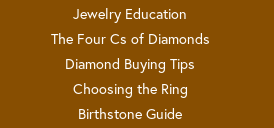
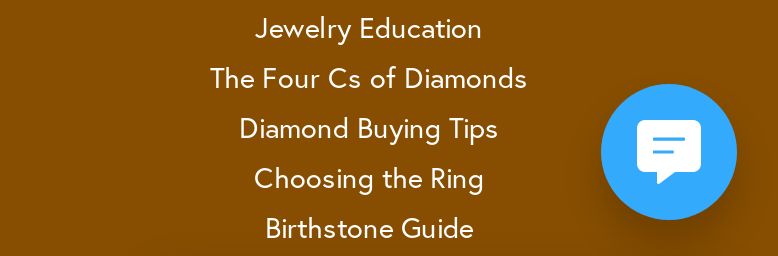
+ [image]
